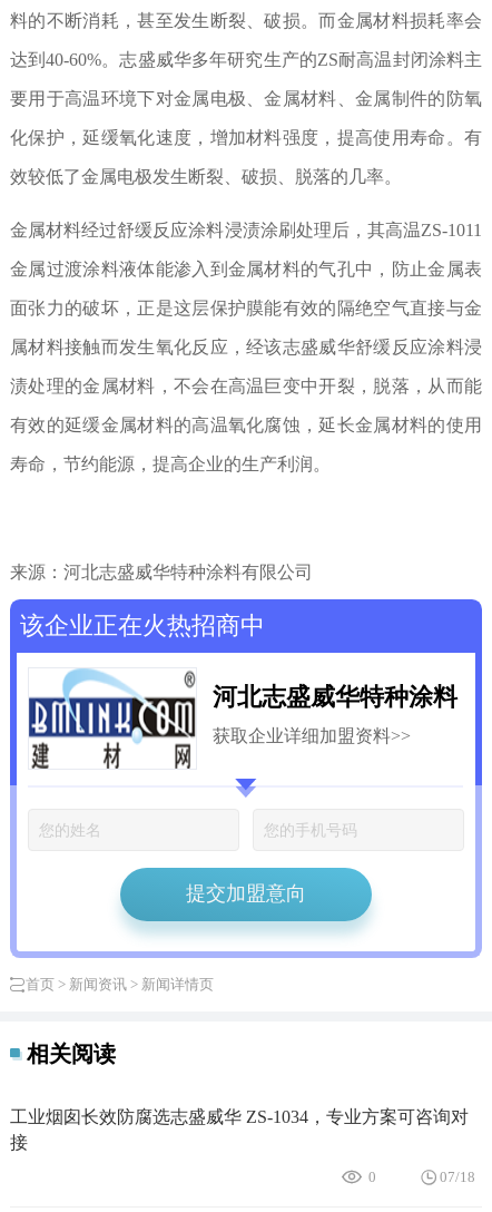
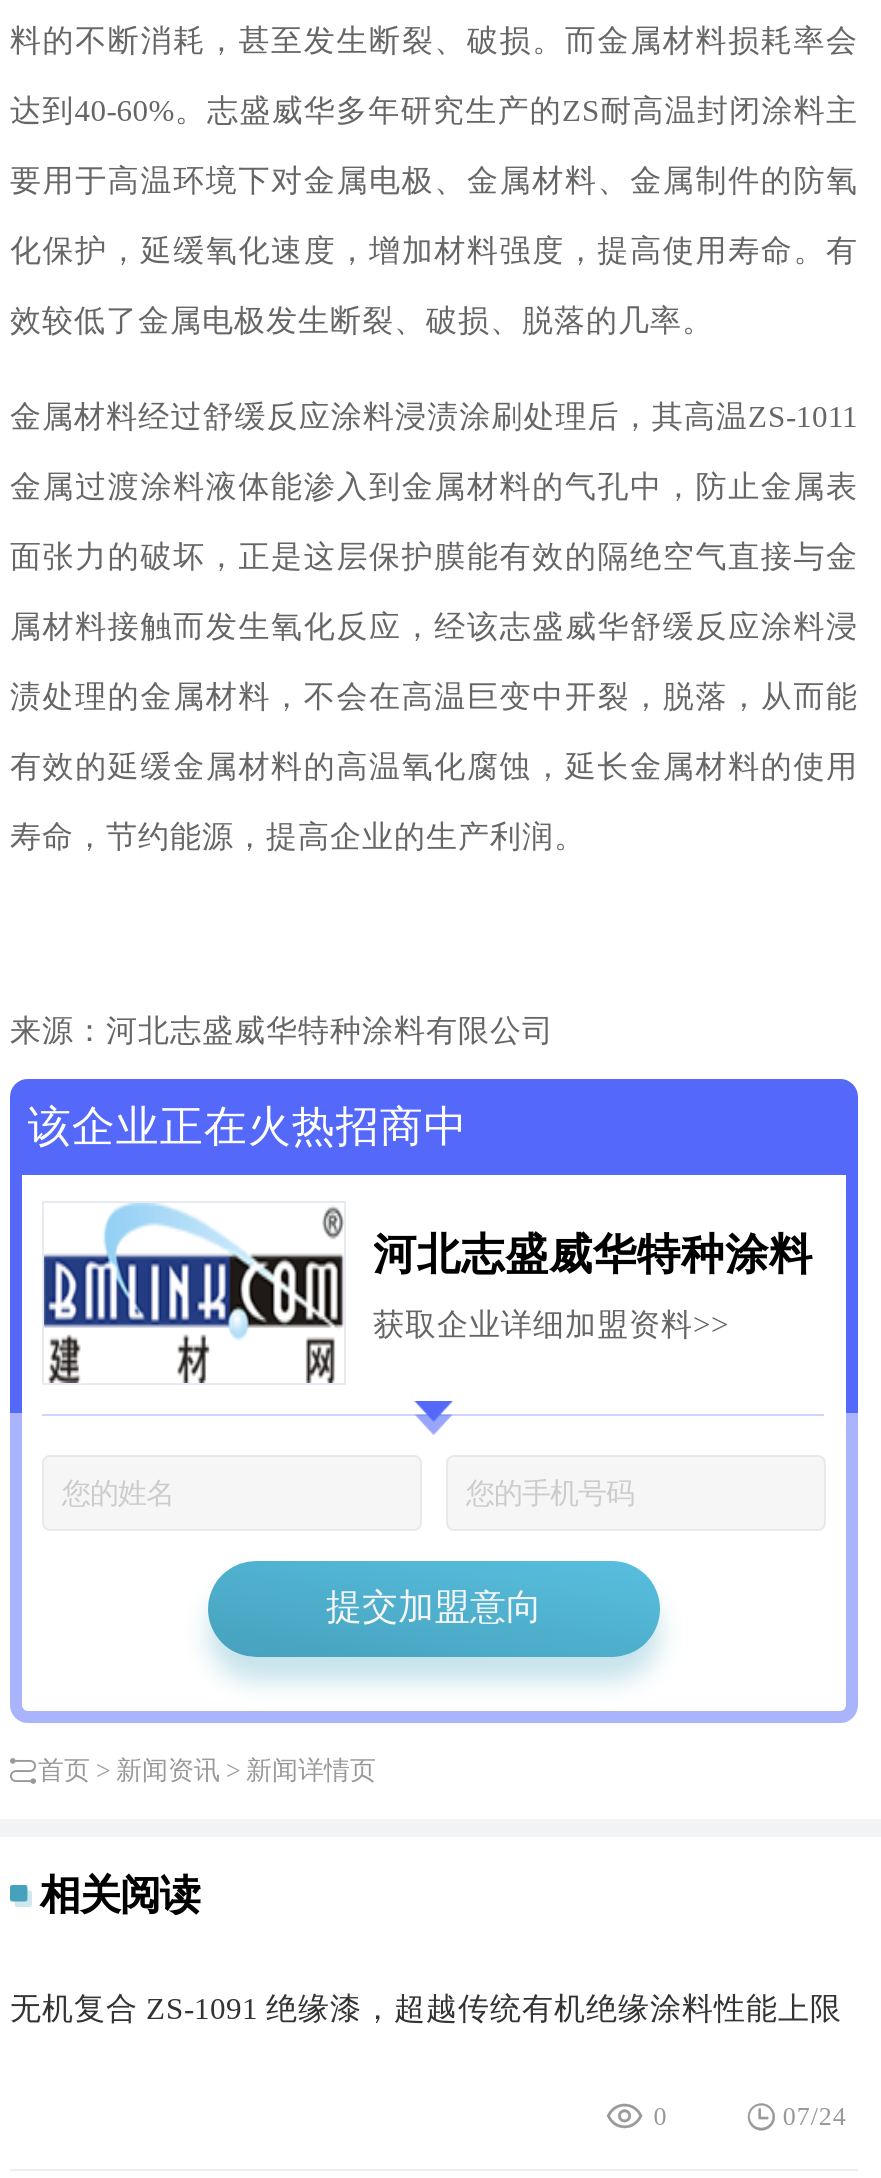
- 工业烟囱长效防腐选志盛威华 ZS-1034，专业方案可咨询对
- 接
+ 无机复合 ZS-1091 绝缘漆，超越传统有机绝缘涂料性能上限

- 07/18
+ 07/24
